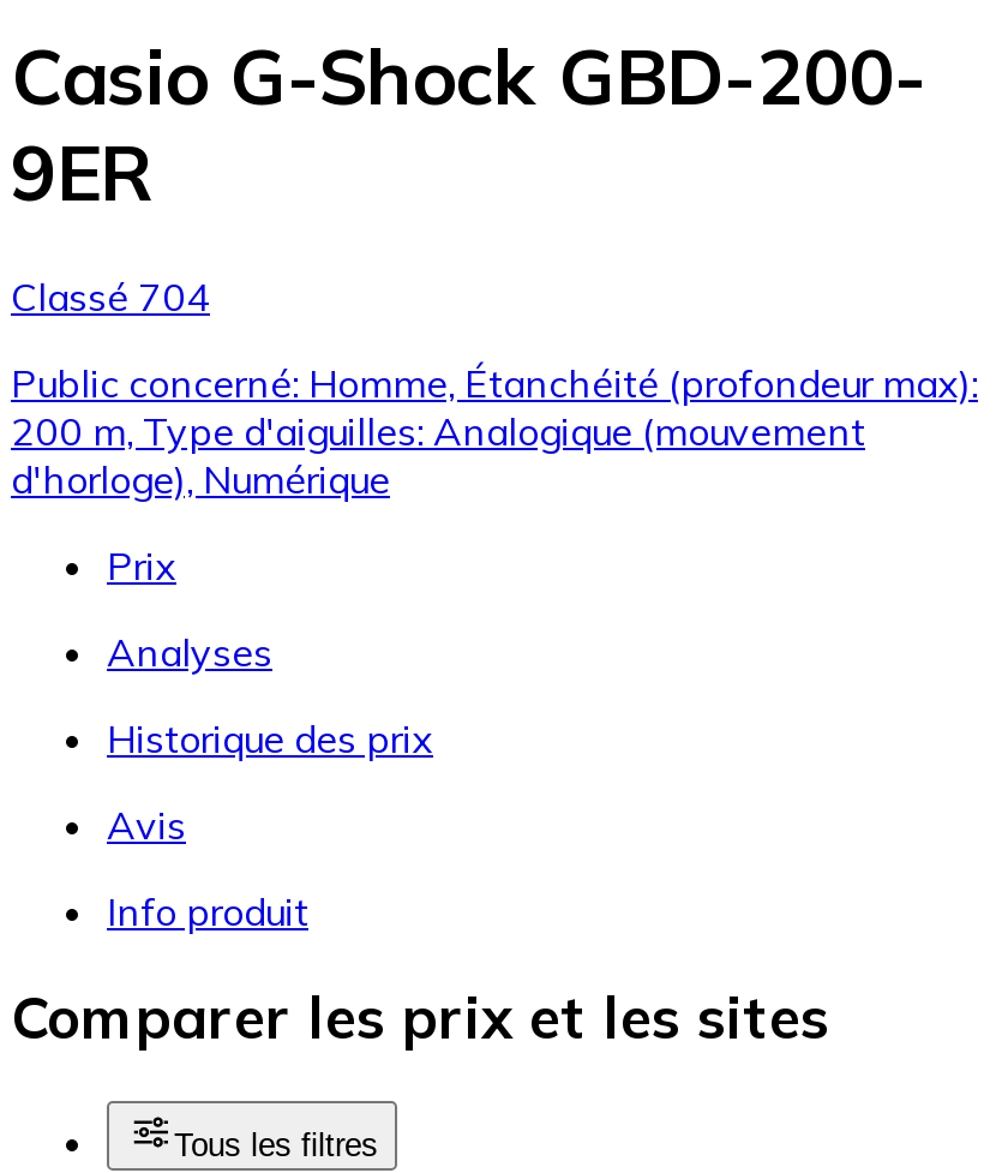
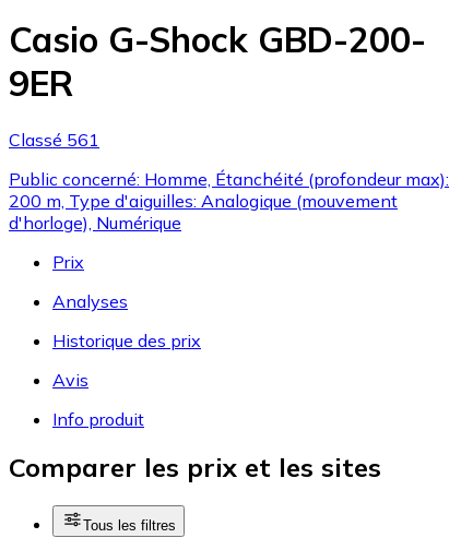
- Classé 704
+ Classé 561
